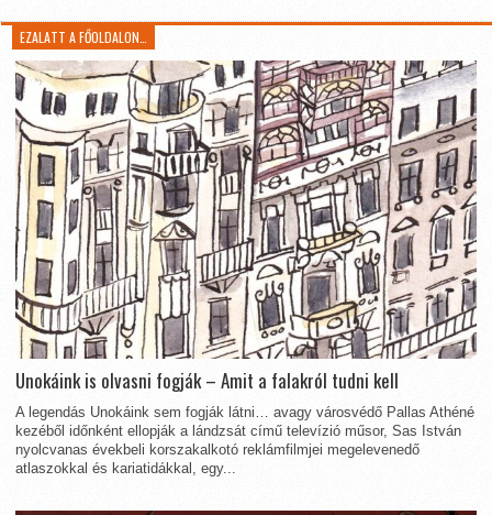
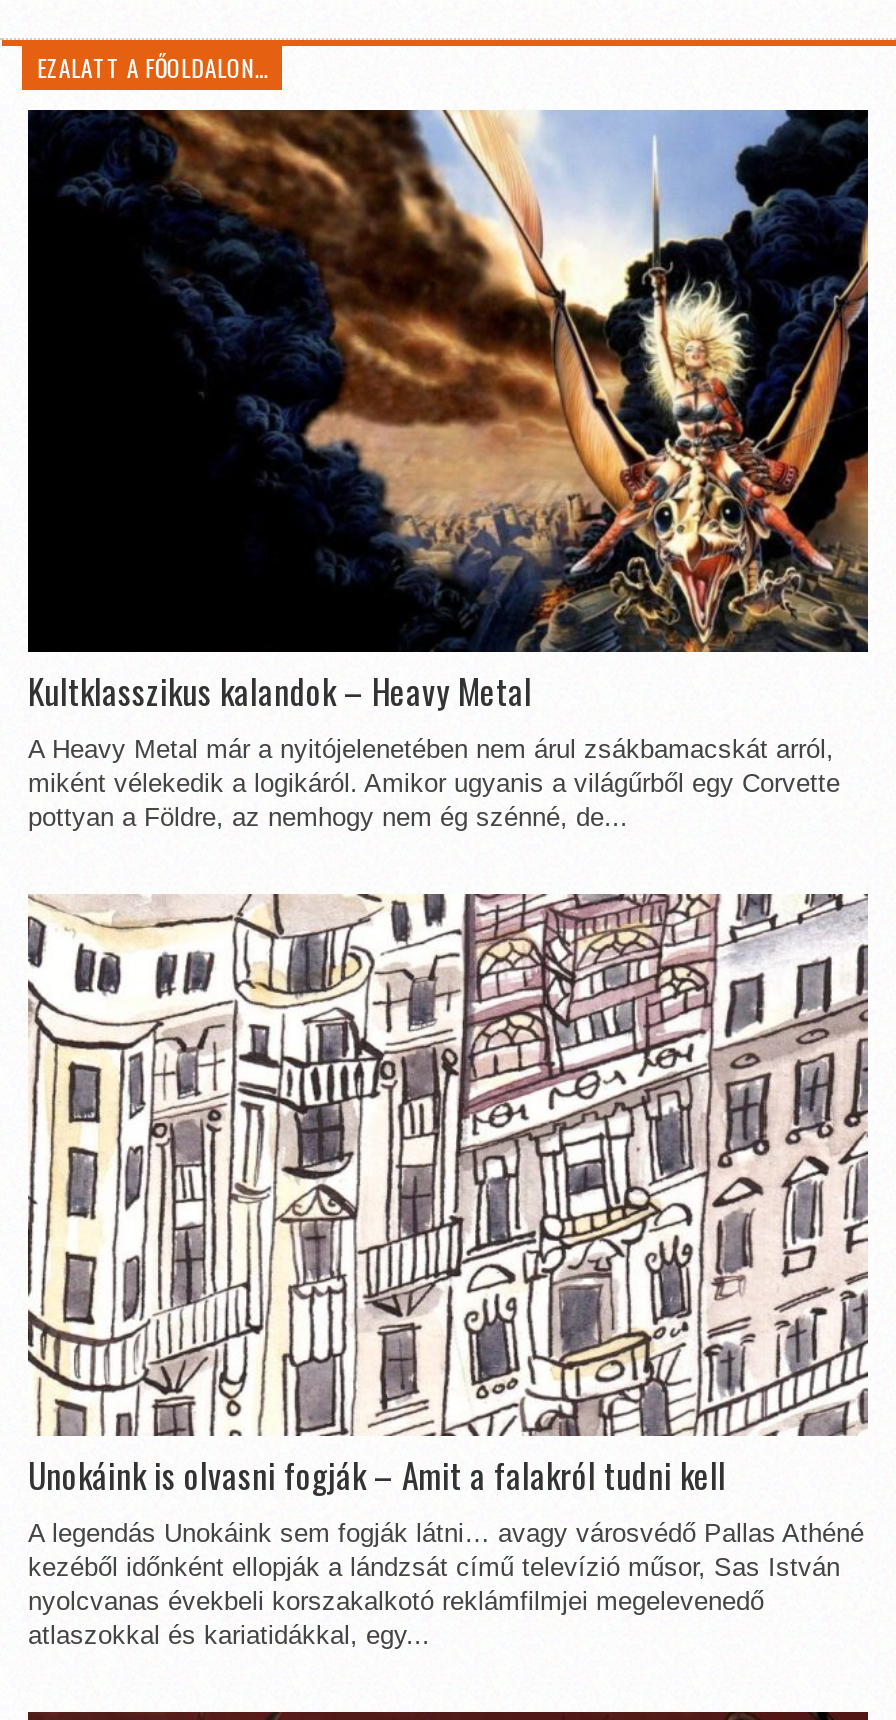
+ [image]
+ Kultklasszikus kalandok – Heavy Metal
+ A Heavy Metal már a nyitójelenetében nem árul zsákbamacskát arról,
+ miként vélekedik a logikáról. Amikor ugyanis a világűrből egy Corvette
+ pottyan a Földre, az nemhogy nem ég szénné, de...
